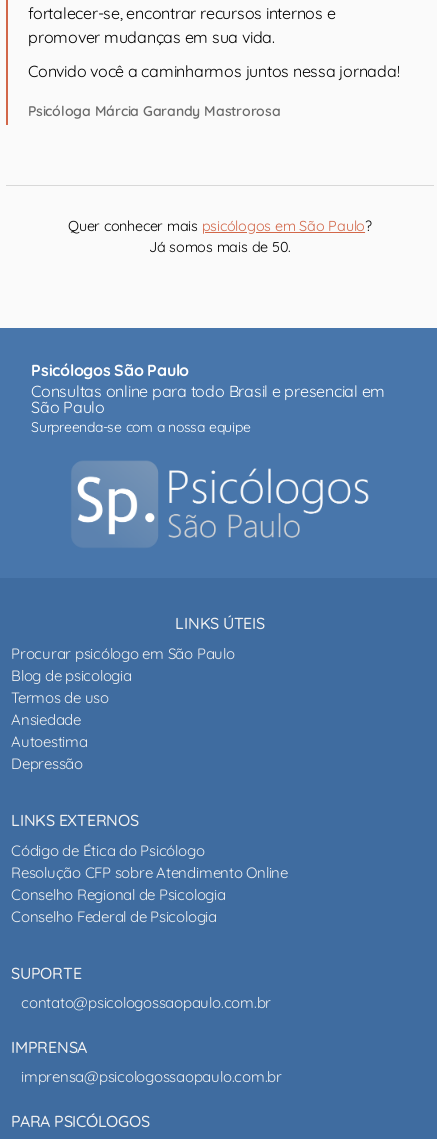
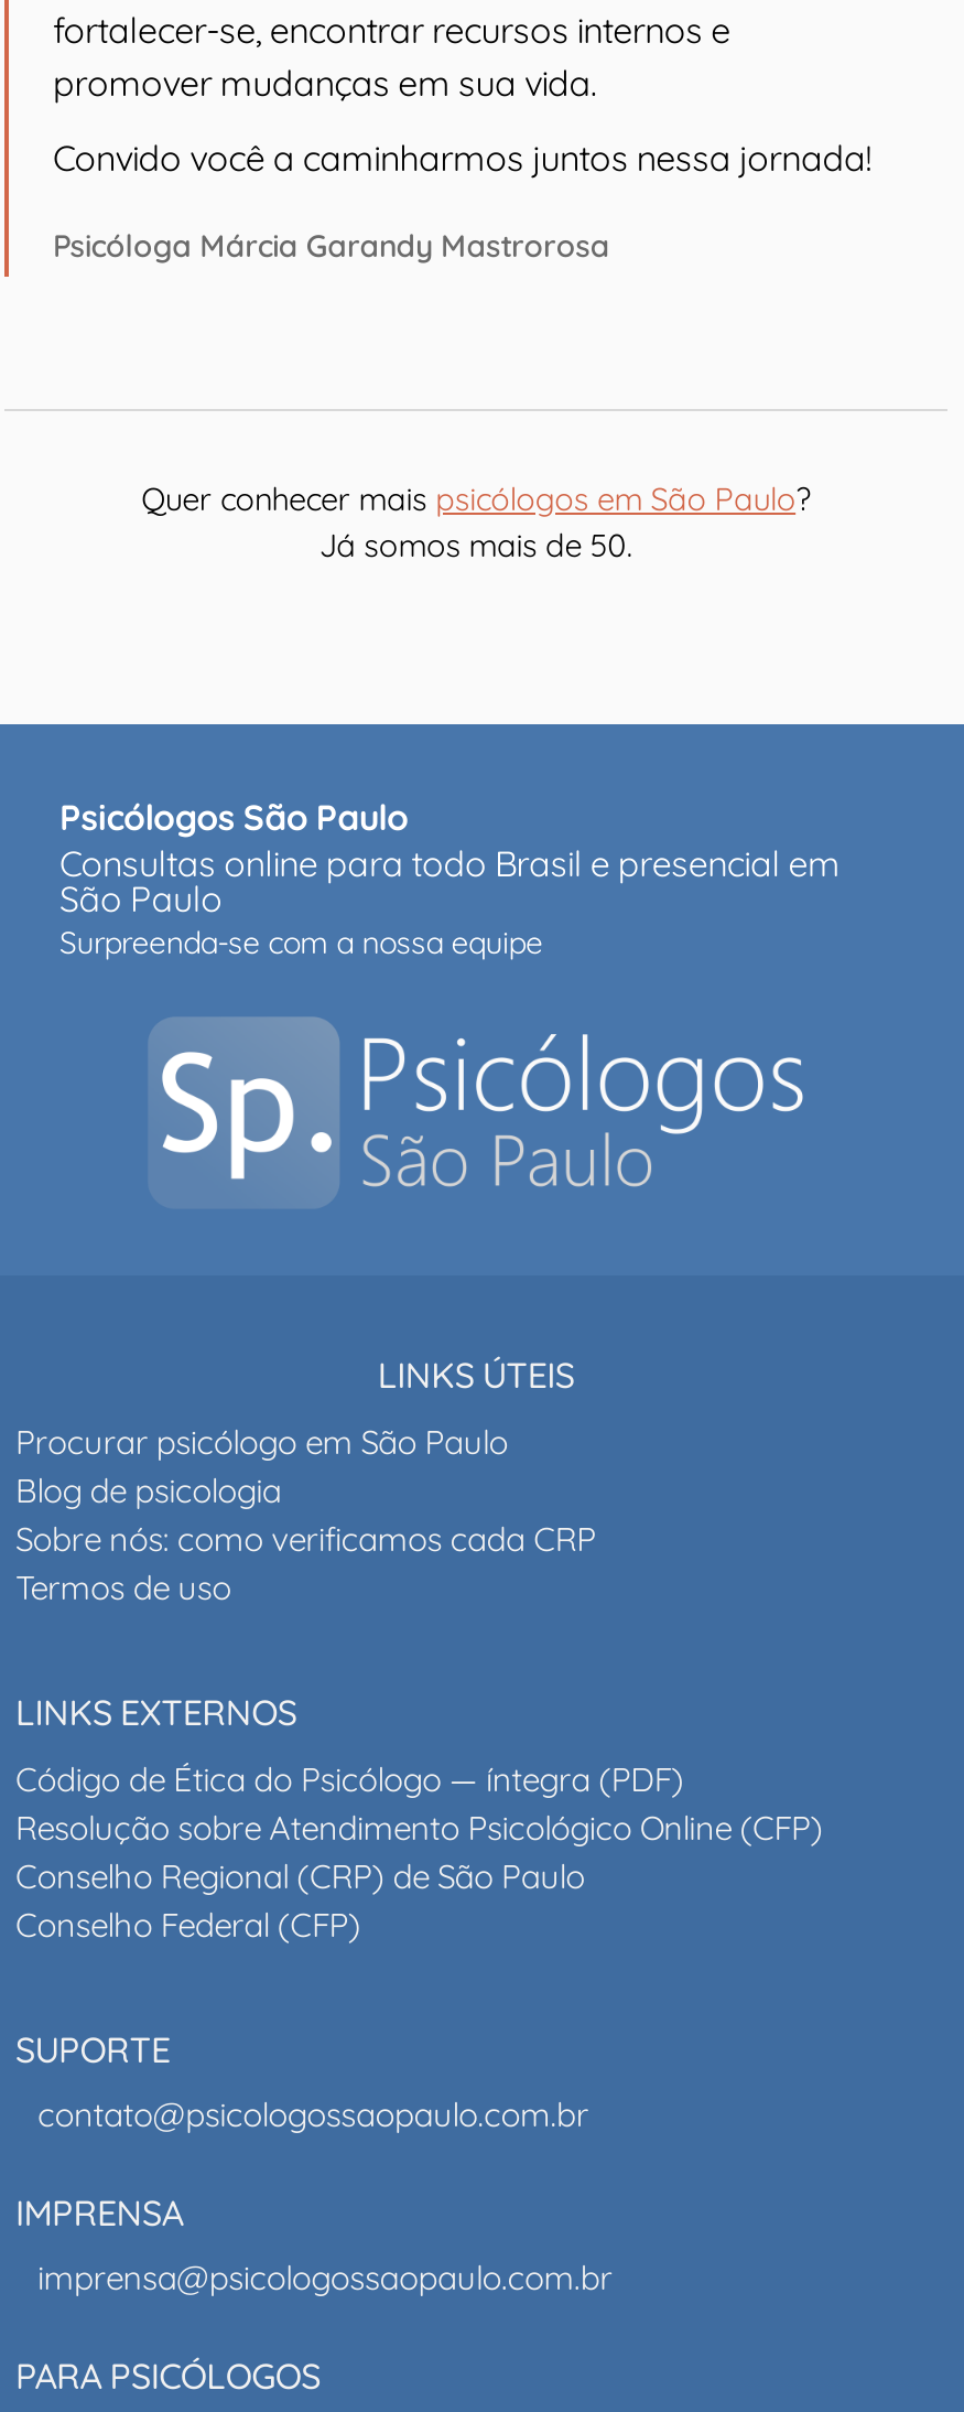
+ Sobre nós: como verificamos cada CRP

moved down: Termos de uso

- Ansiedade
- Autoestima
- Depressão

- Código de Ética do Psicólogo
- Resolução CFP sobre Atendimento Online
- Conselho Regional de Psicologia
- Conselho Federal de Psicologia
+ Código de Ética do Psicólogo — íntegra (PDF)
+ Resolução sobre Atendimento Psicológico Online (CFP)
+ Conselho Regional (CRP) de São Paulo
+ Conselho Federal (CFP)
